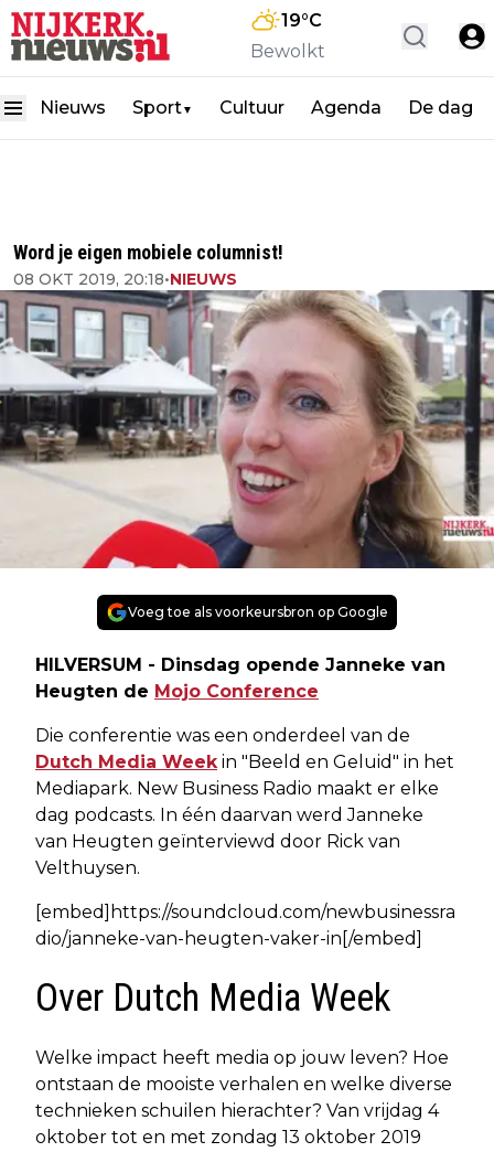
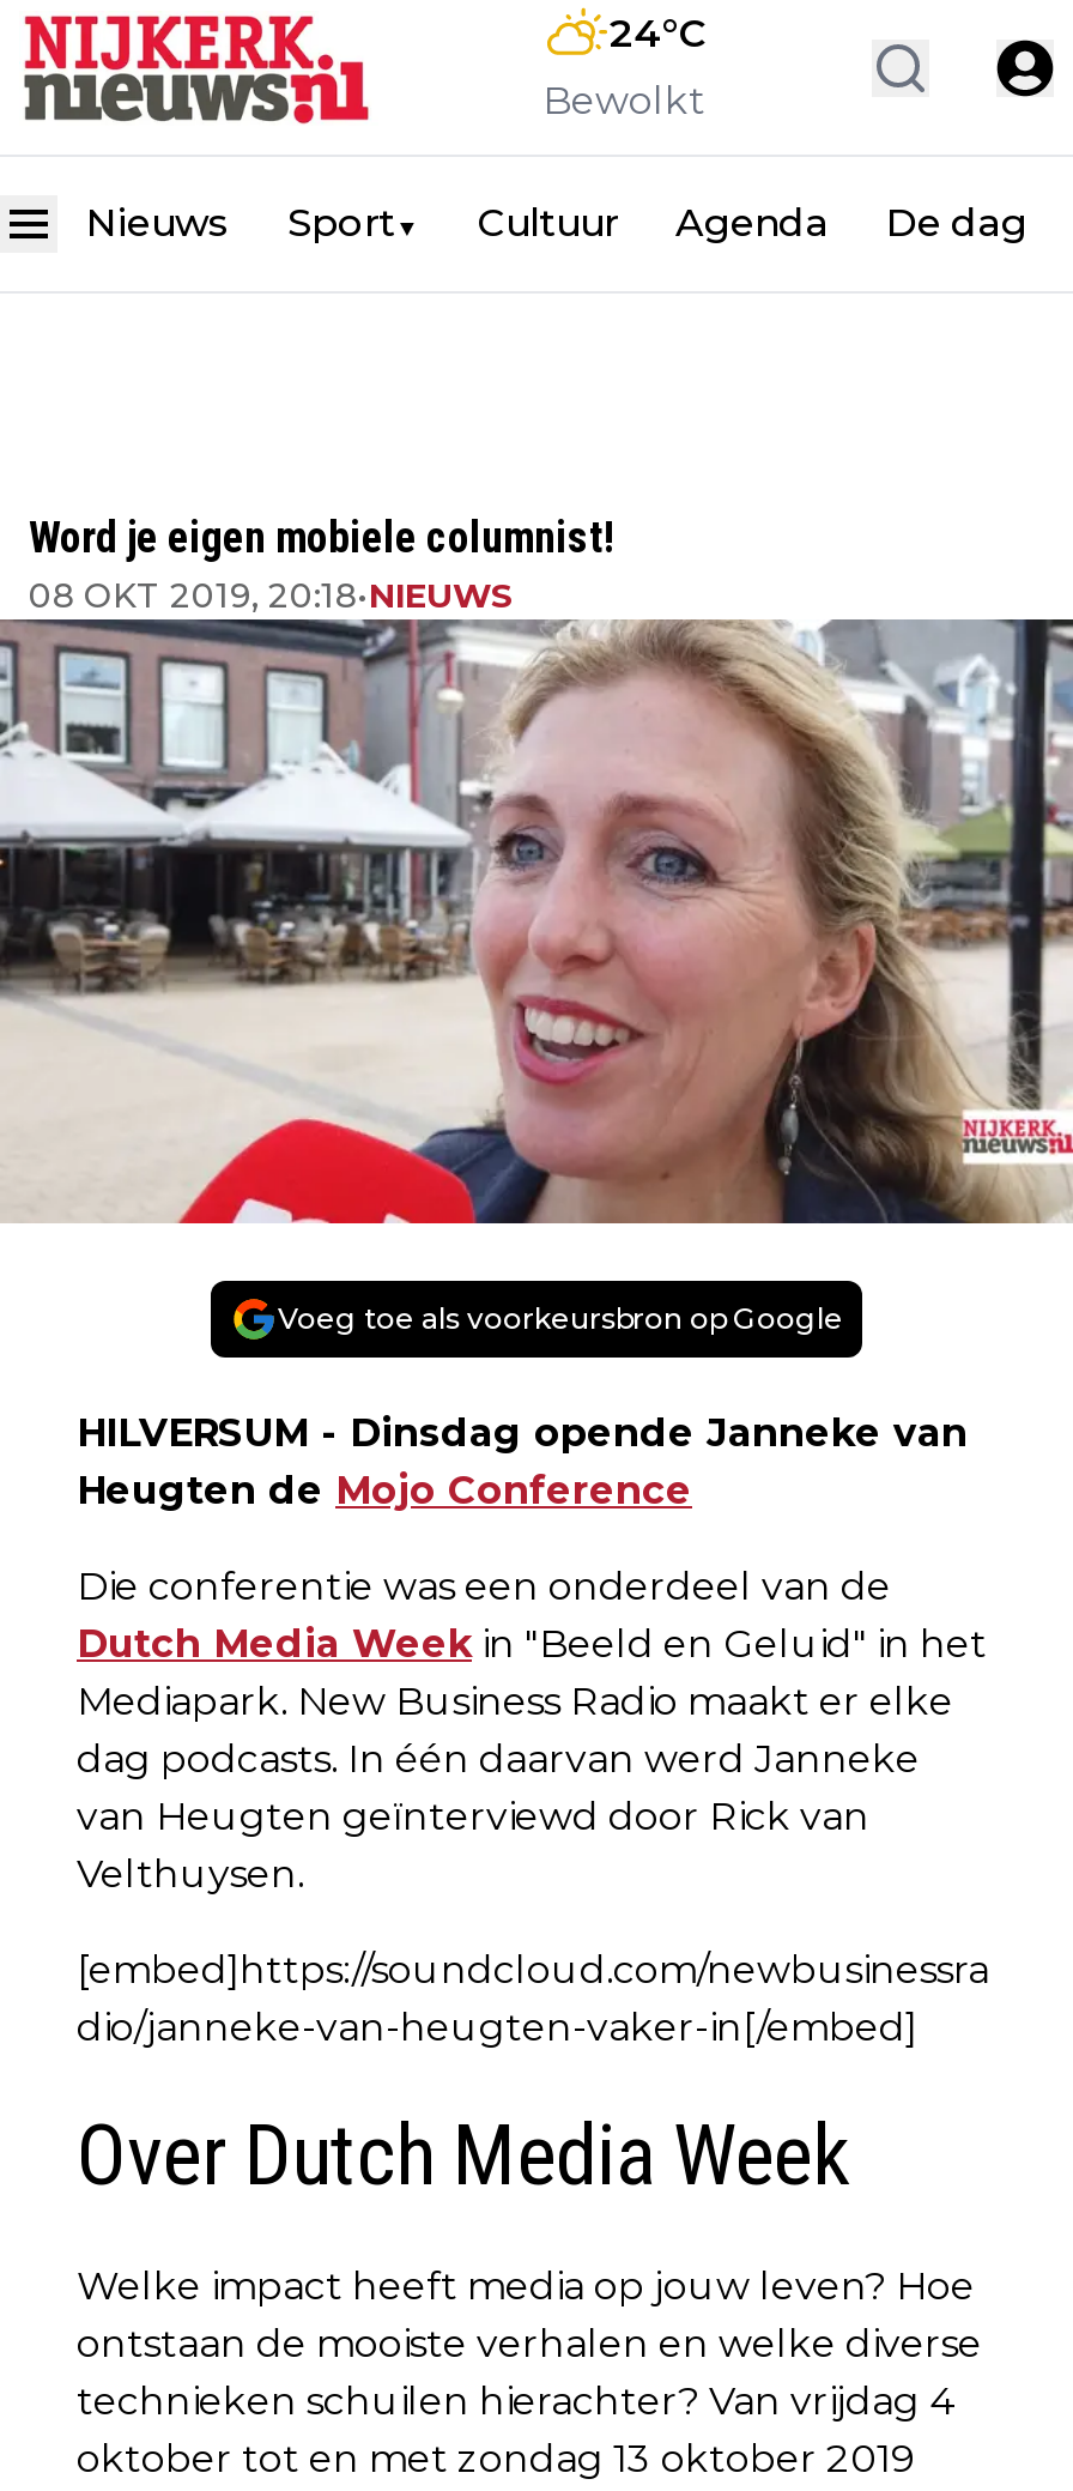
- 19°C
+ 24°C
